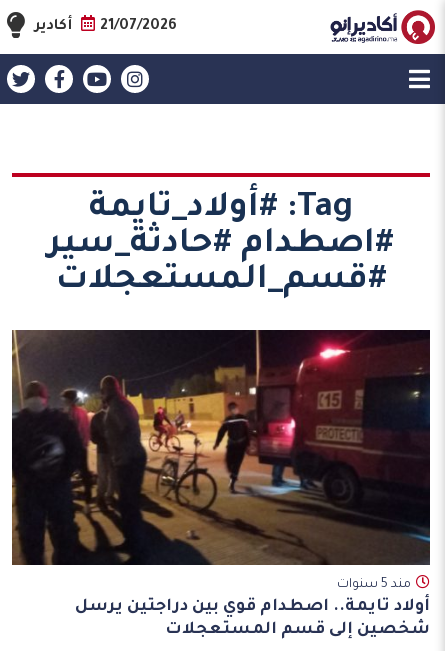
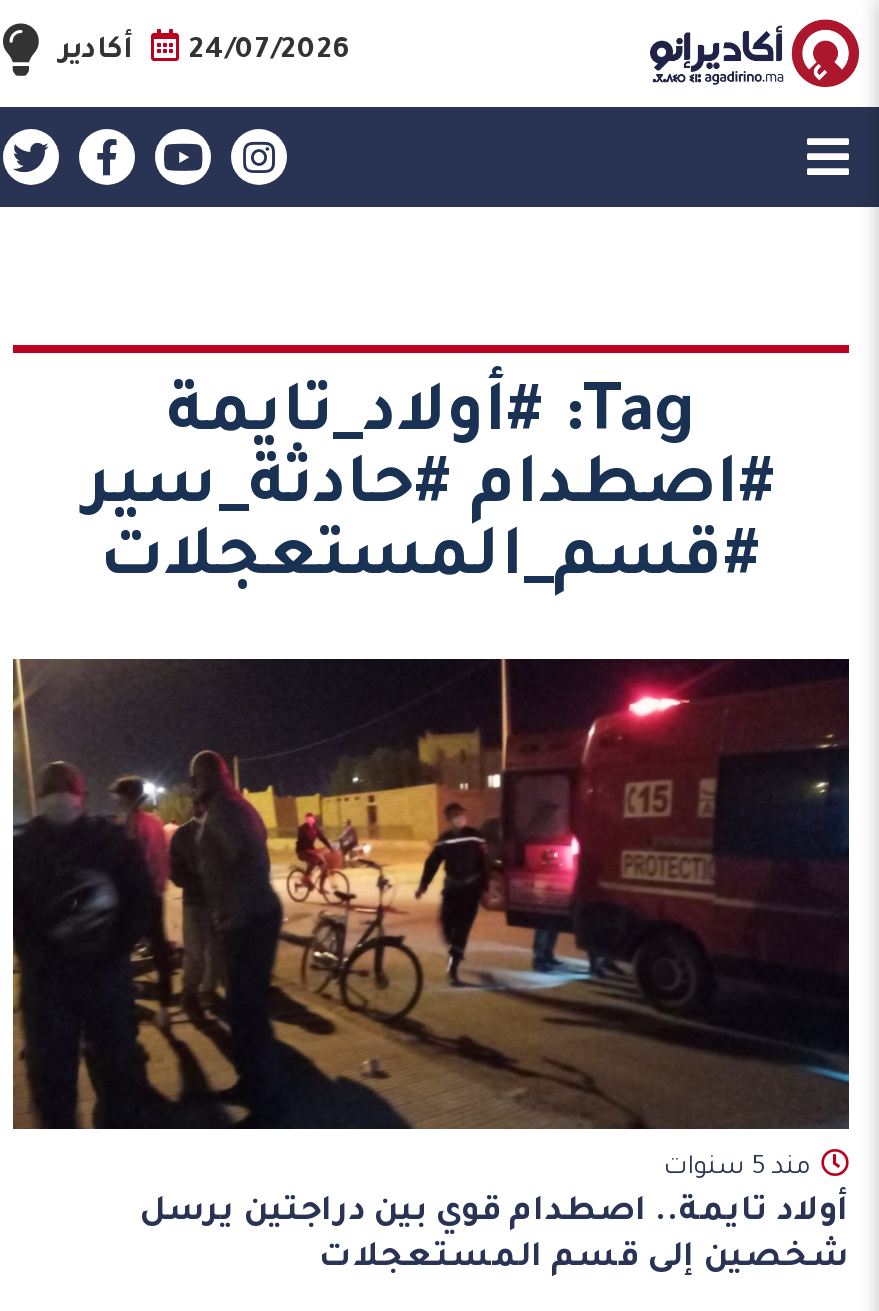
- 21/07/2026
+ 24/07/2026
